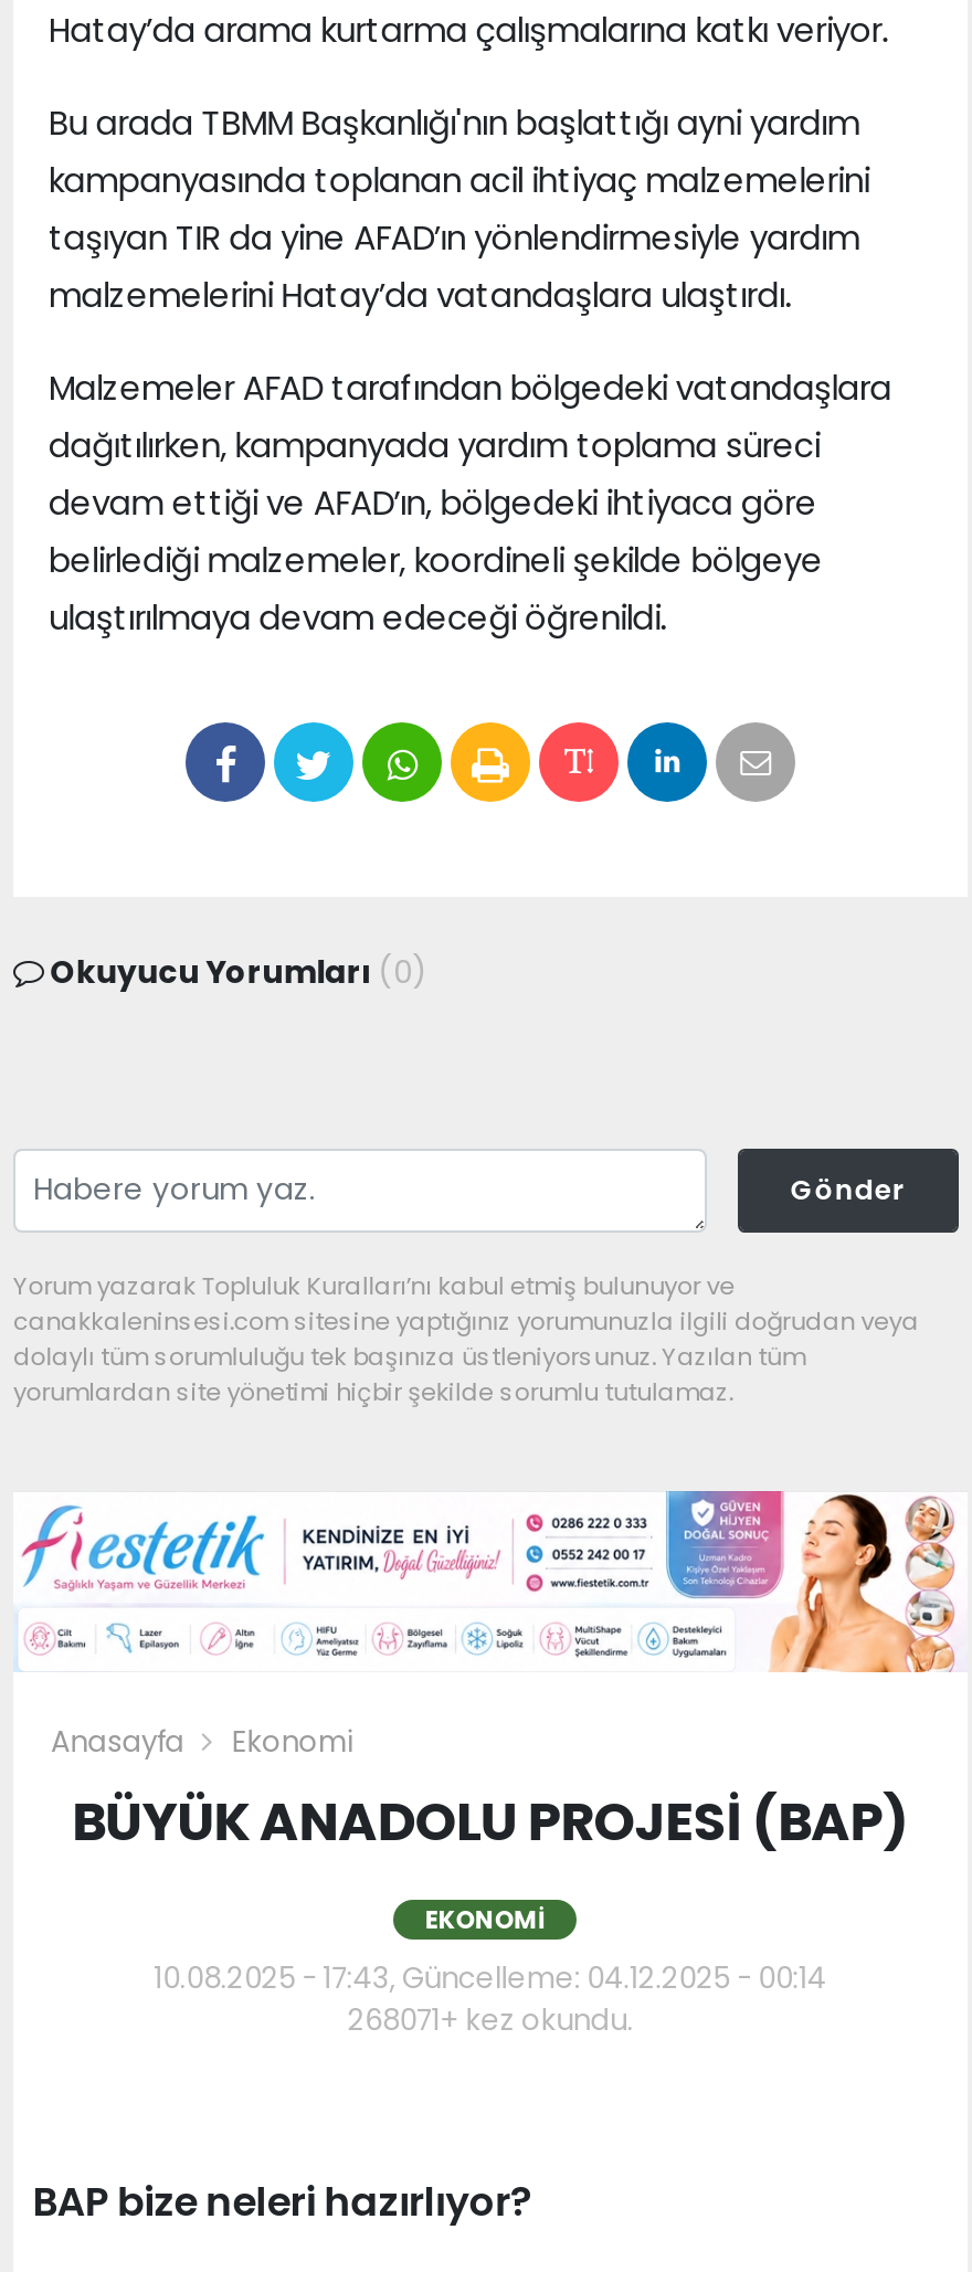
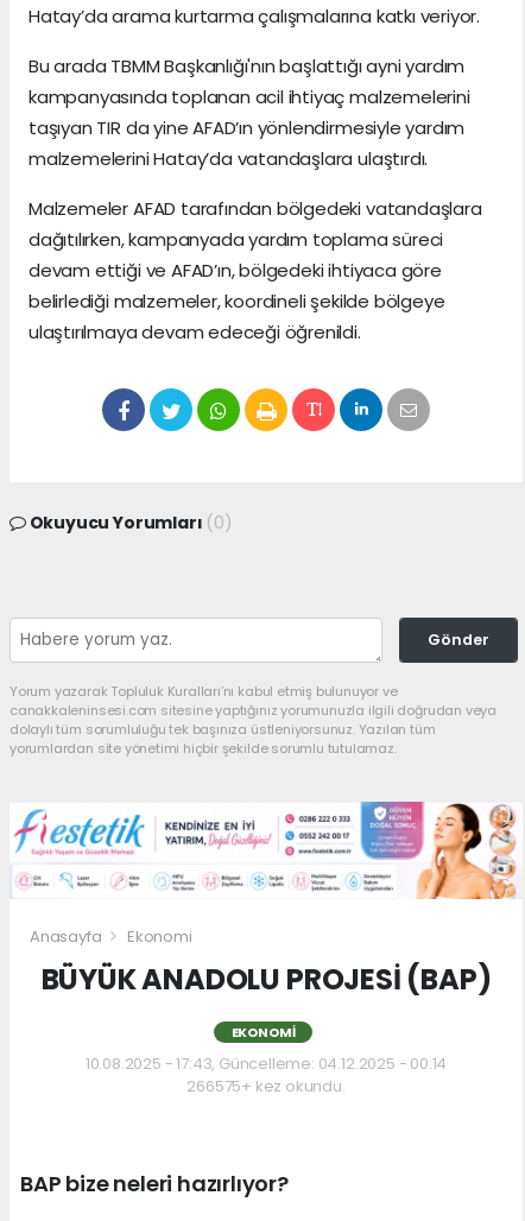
- 268071+ kez okundu.
+ 266575+ kez okundu.
